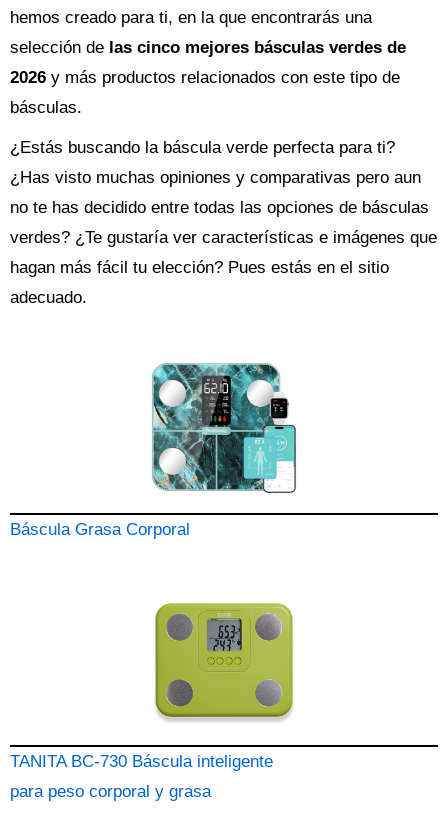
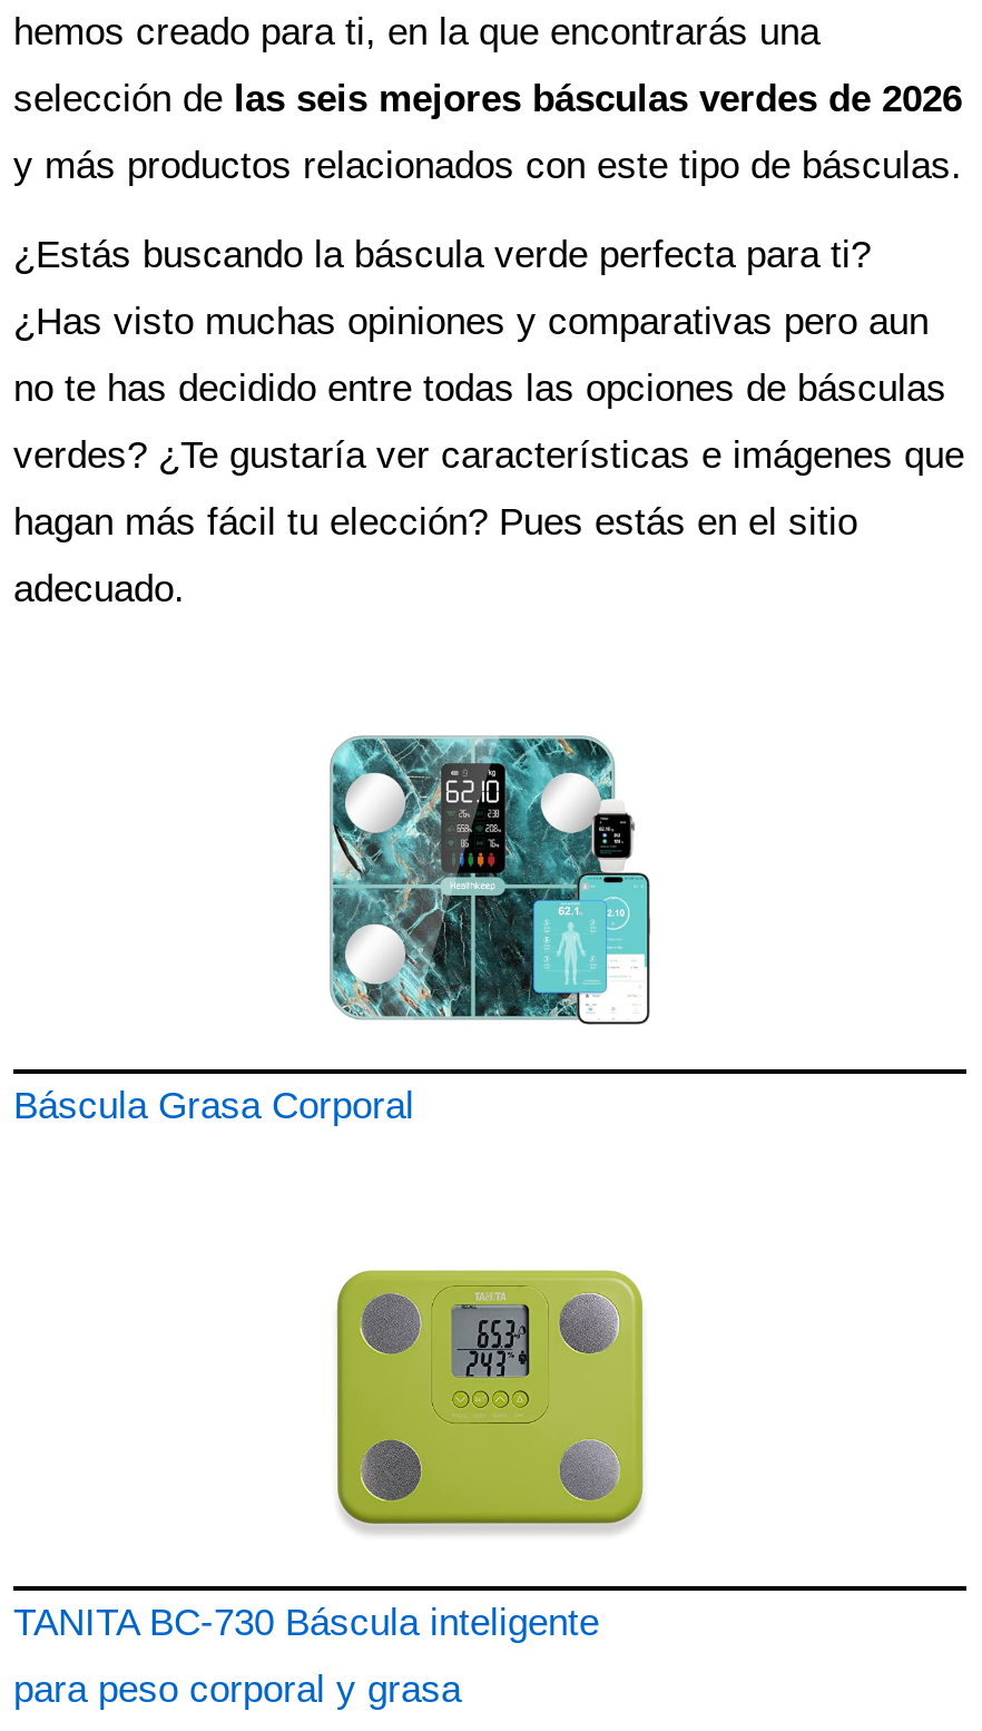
- selección de las cinco mejores básculas verdes de
- 2026 y más productos relacionados con este tipo de
- básculas.
+ selección de las seis mejores básculas verdes de 2026
+ y más productos relacionados con este tipo de básculas.
